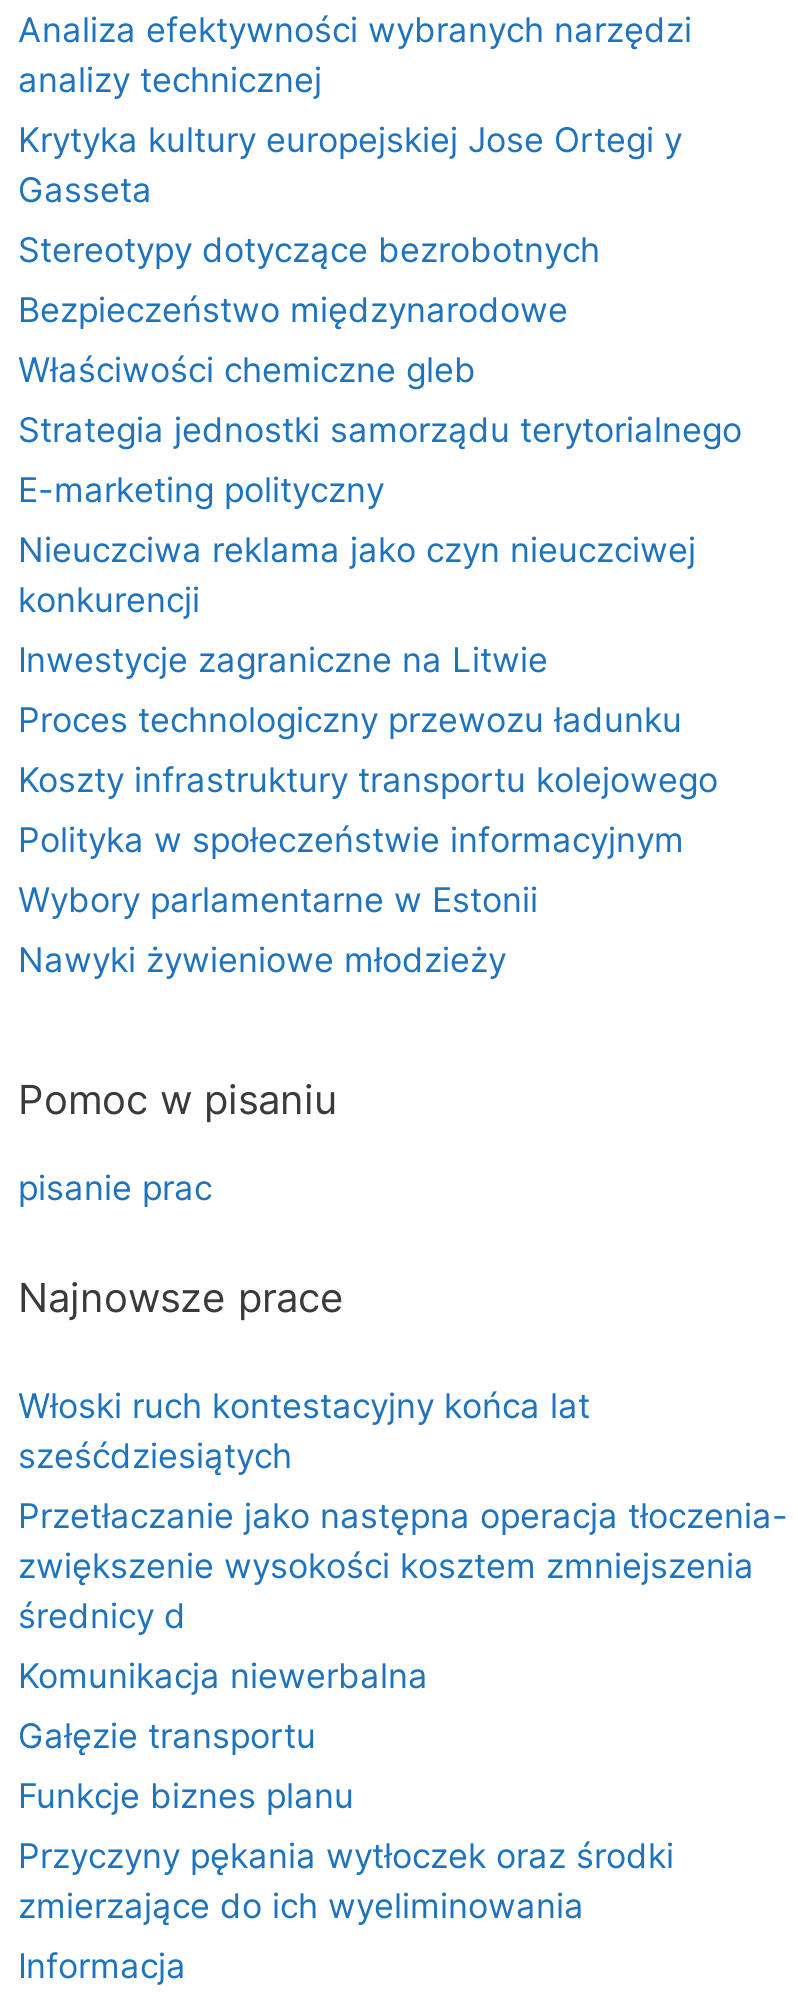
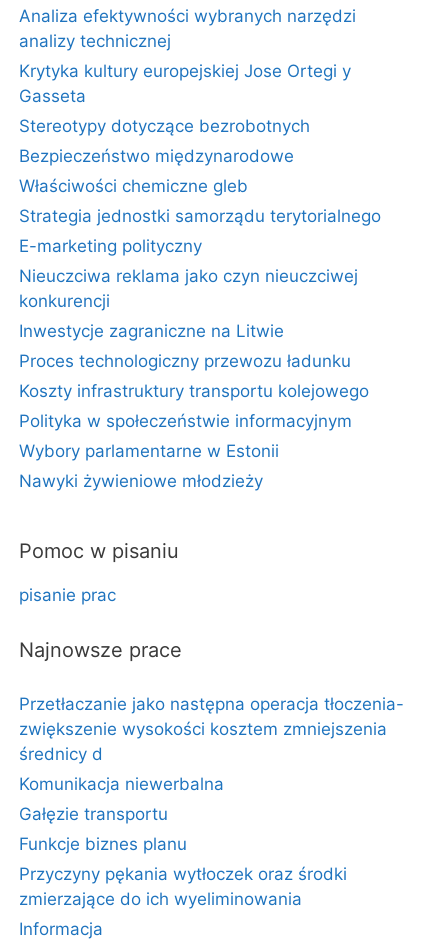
- Włoski ruch kontestacyjny końca lat
- sześćdziesiątych
